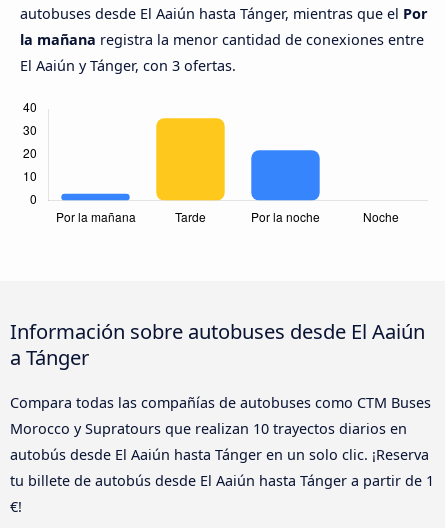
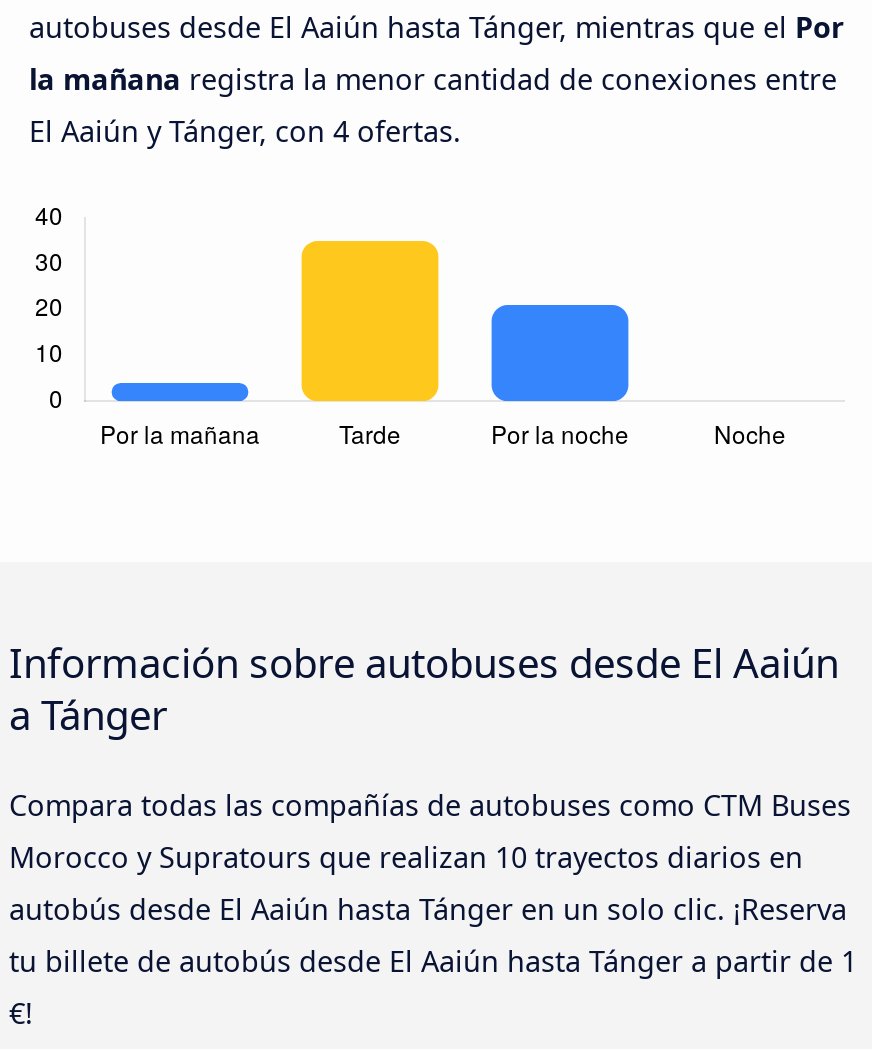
- El Aaiún y Tánger, con 3 ofertas.
+ El Aaiún y Tánger, con 4 ofertas.
